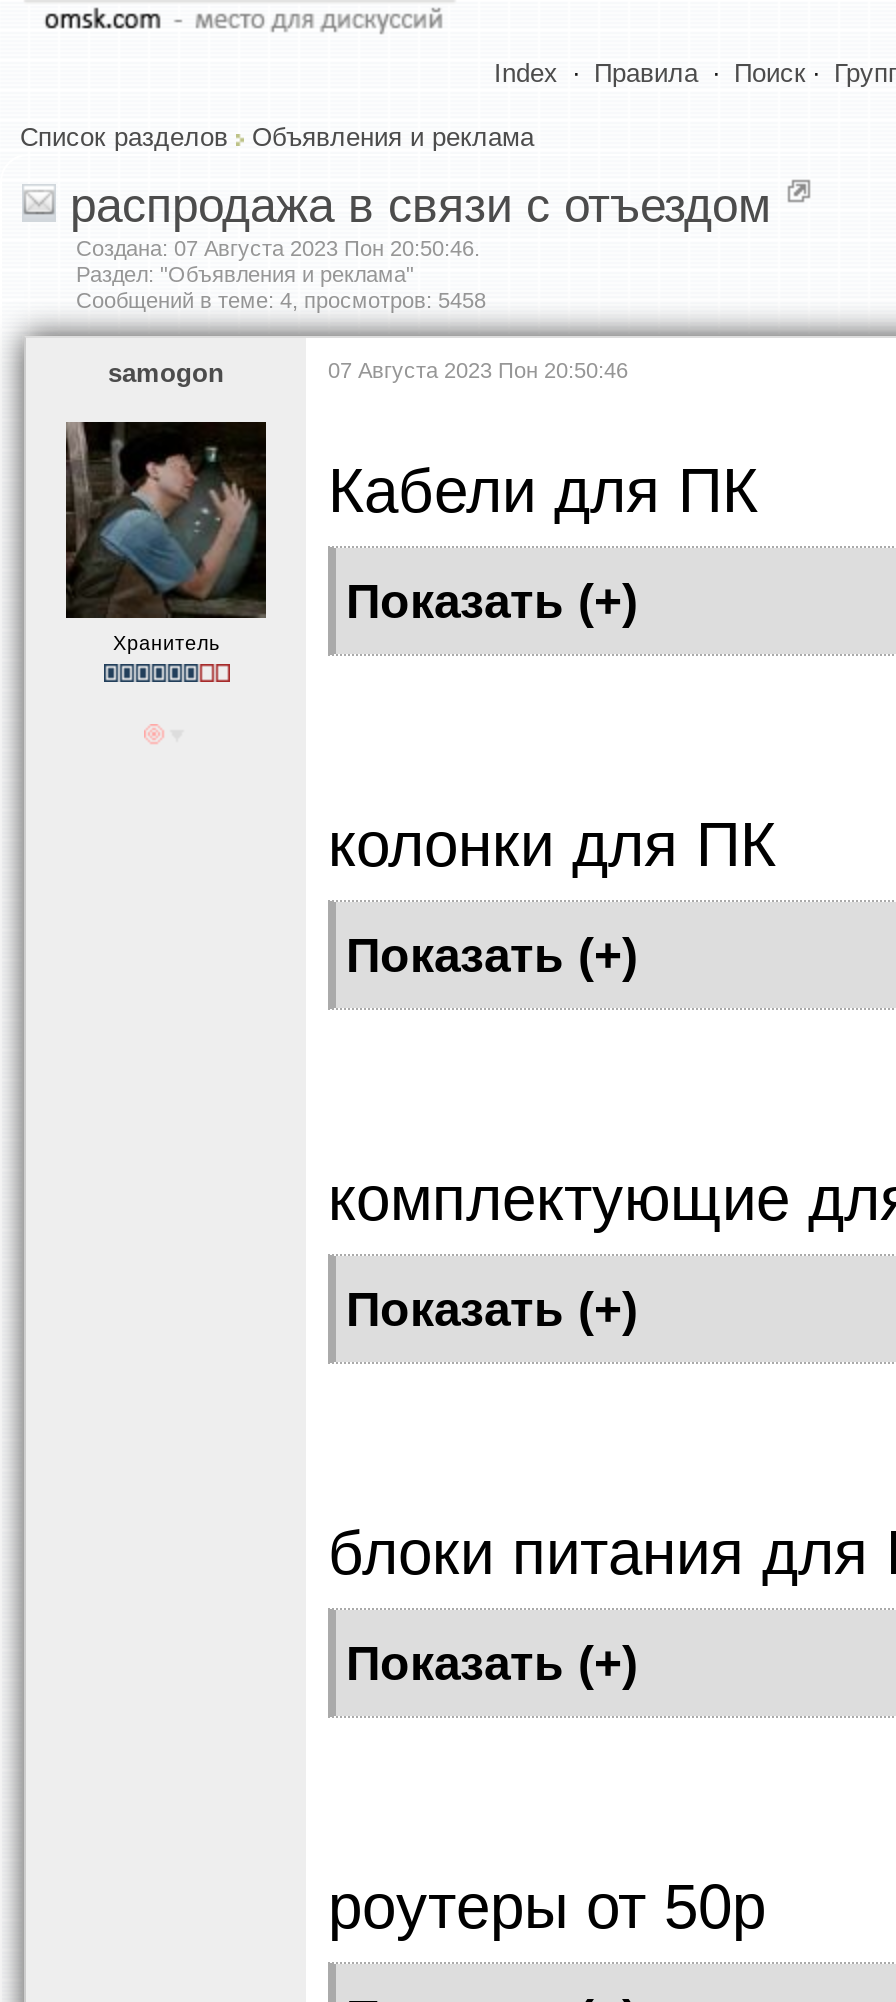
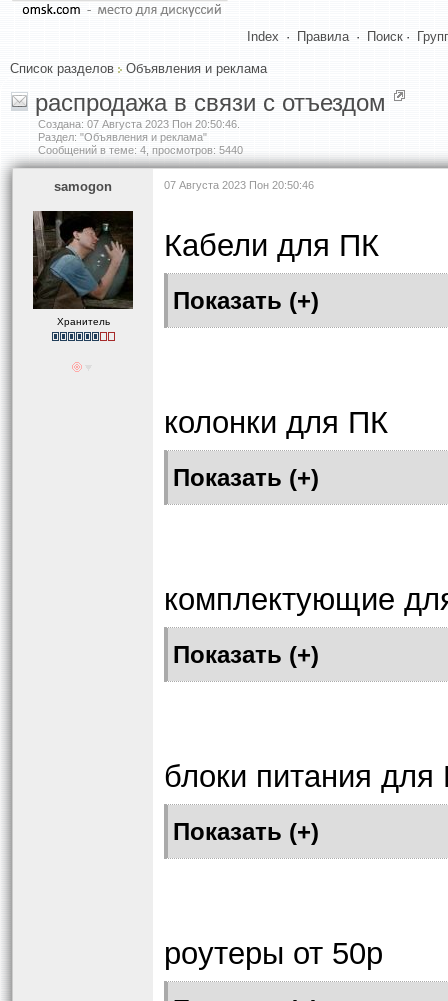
- Сообщений в теме: 4, просмотров: 5458
+ Сообщений в теме: 4, просмотров: 5440
